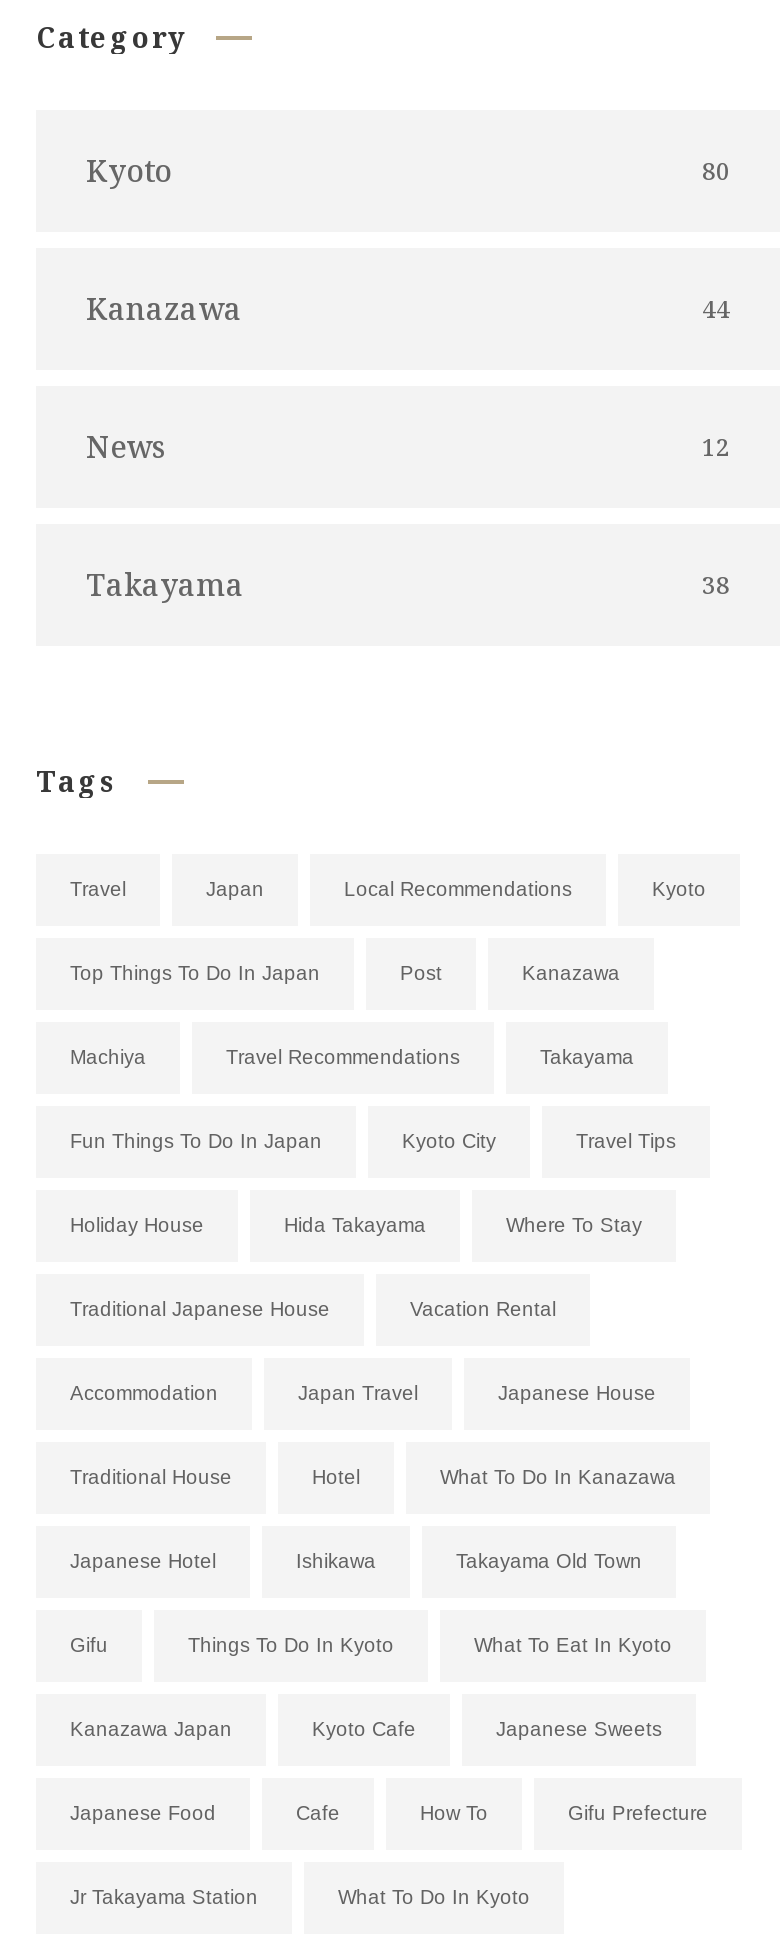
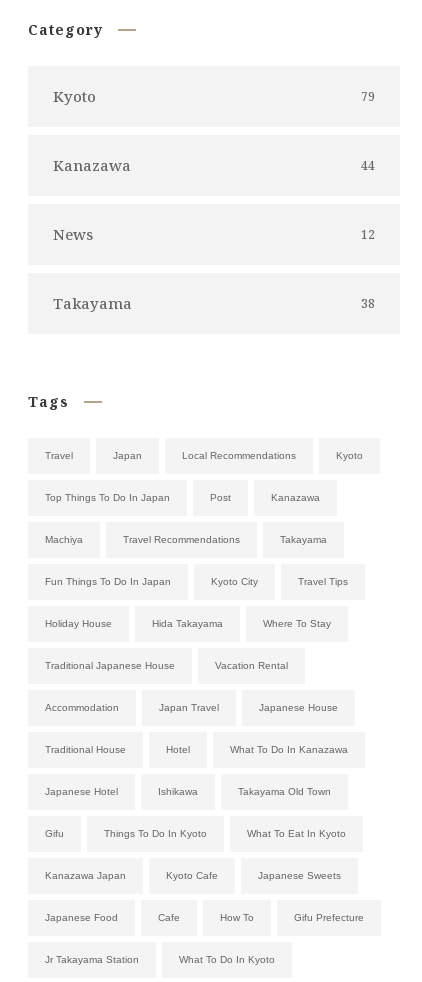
- 80
+ 79
